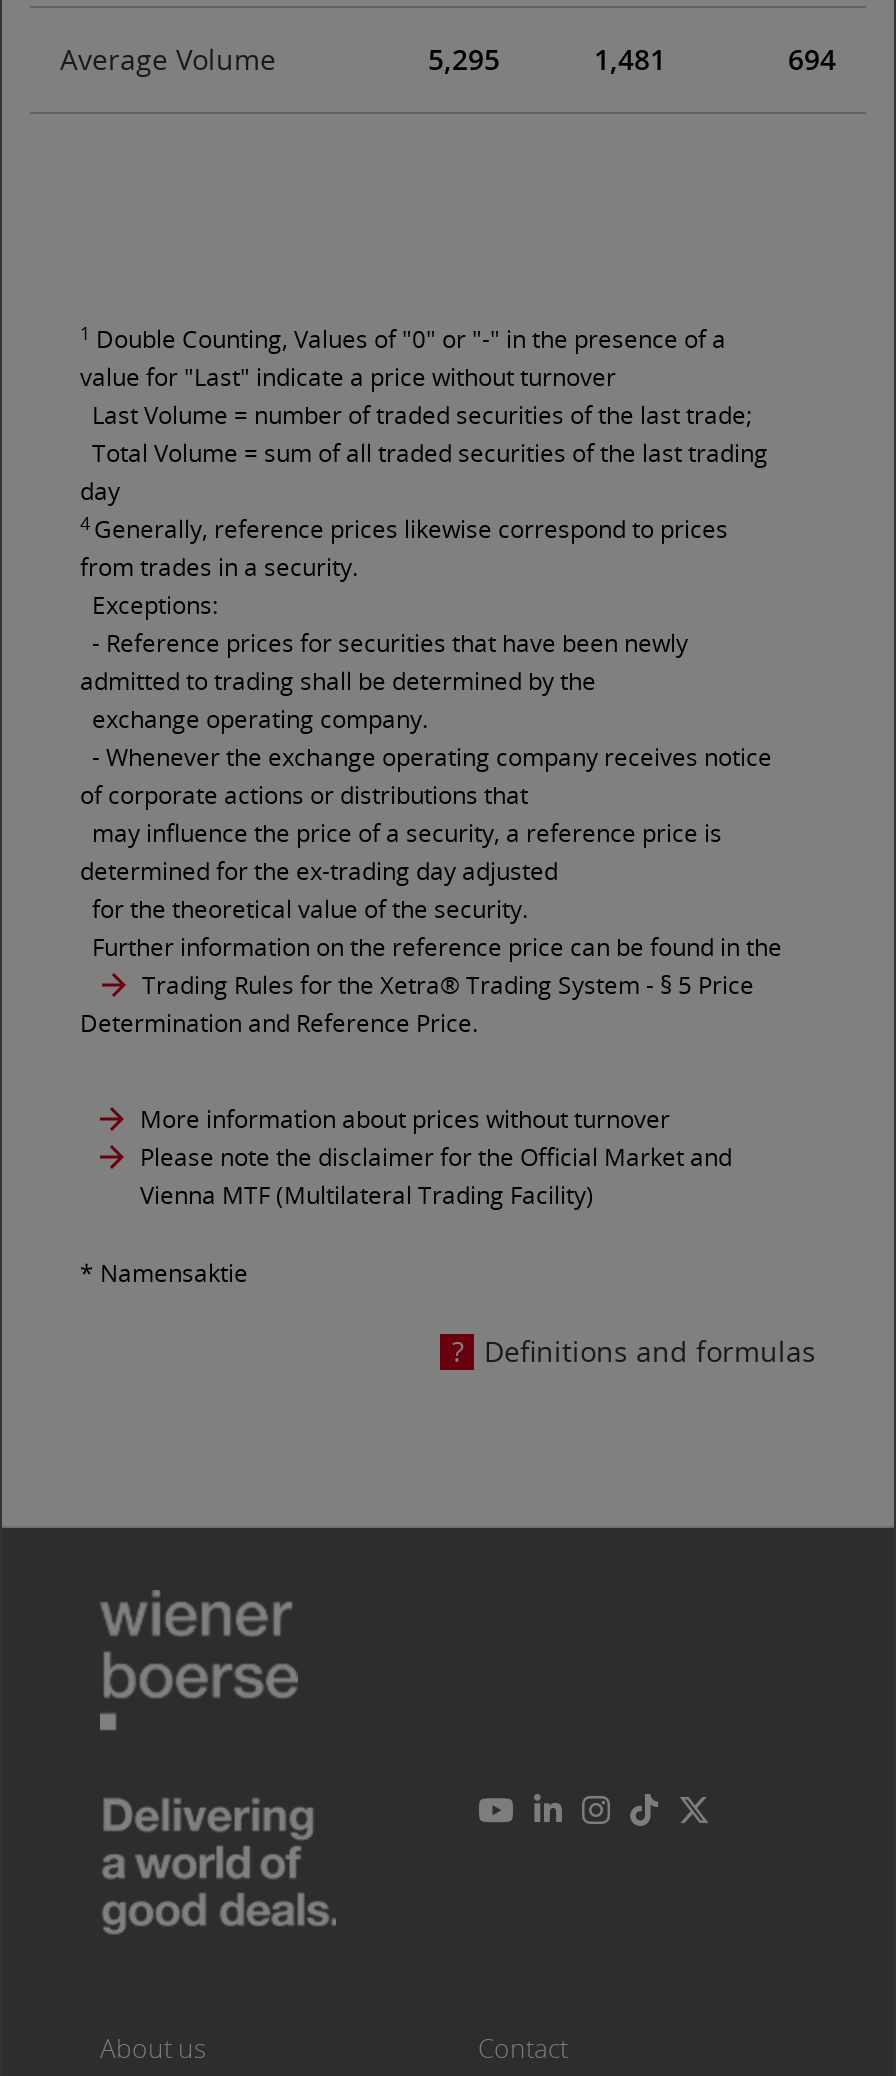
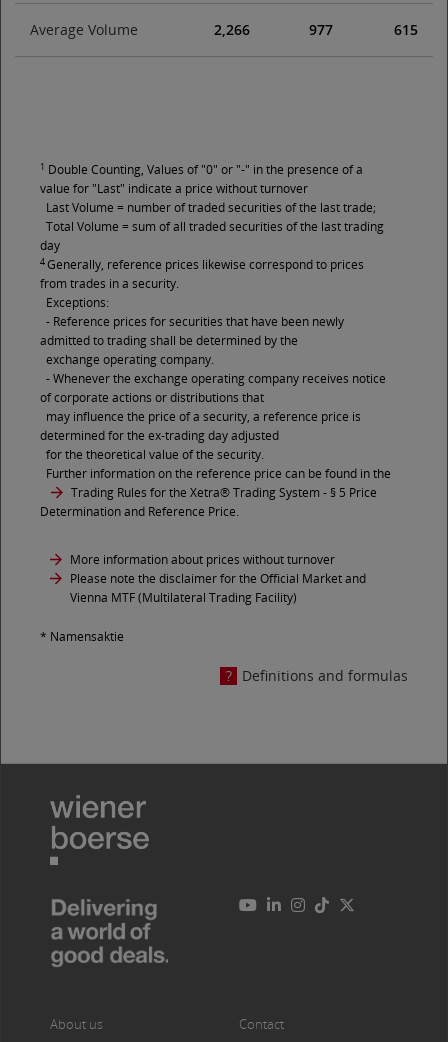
- 5,295
+ 2,266

- 1,481
+ 977

- 694
+ 615
